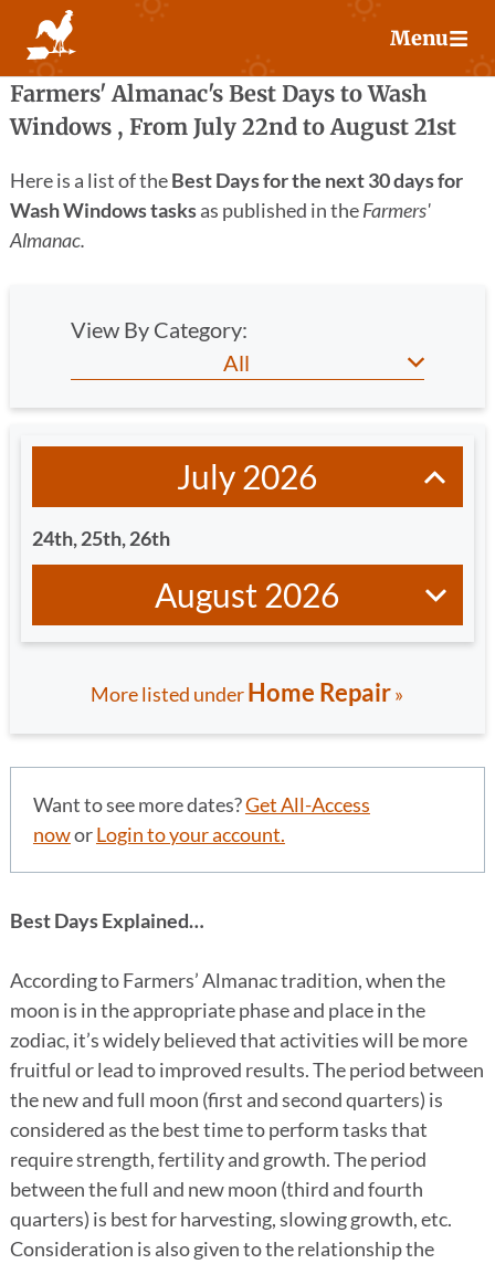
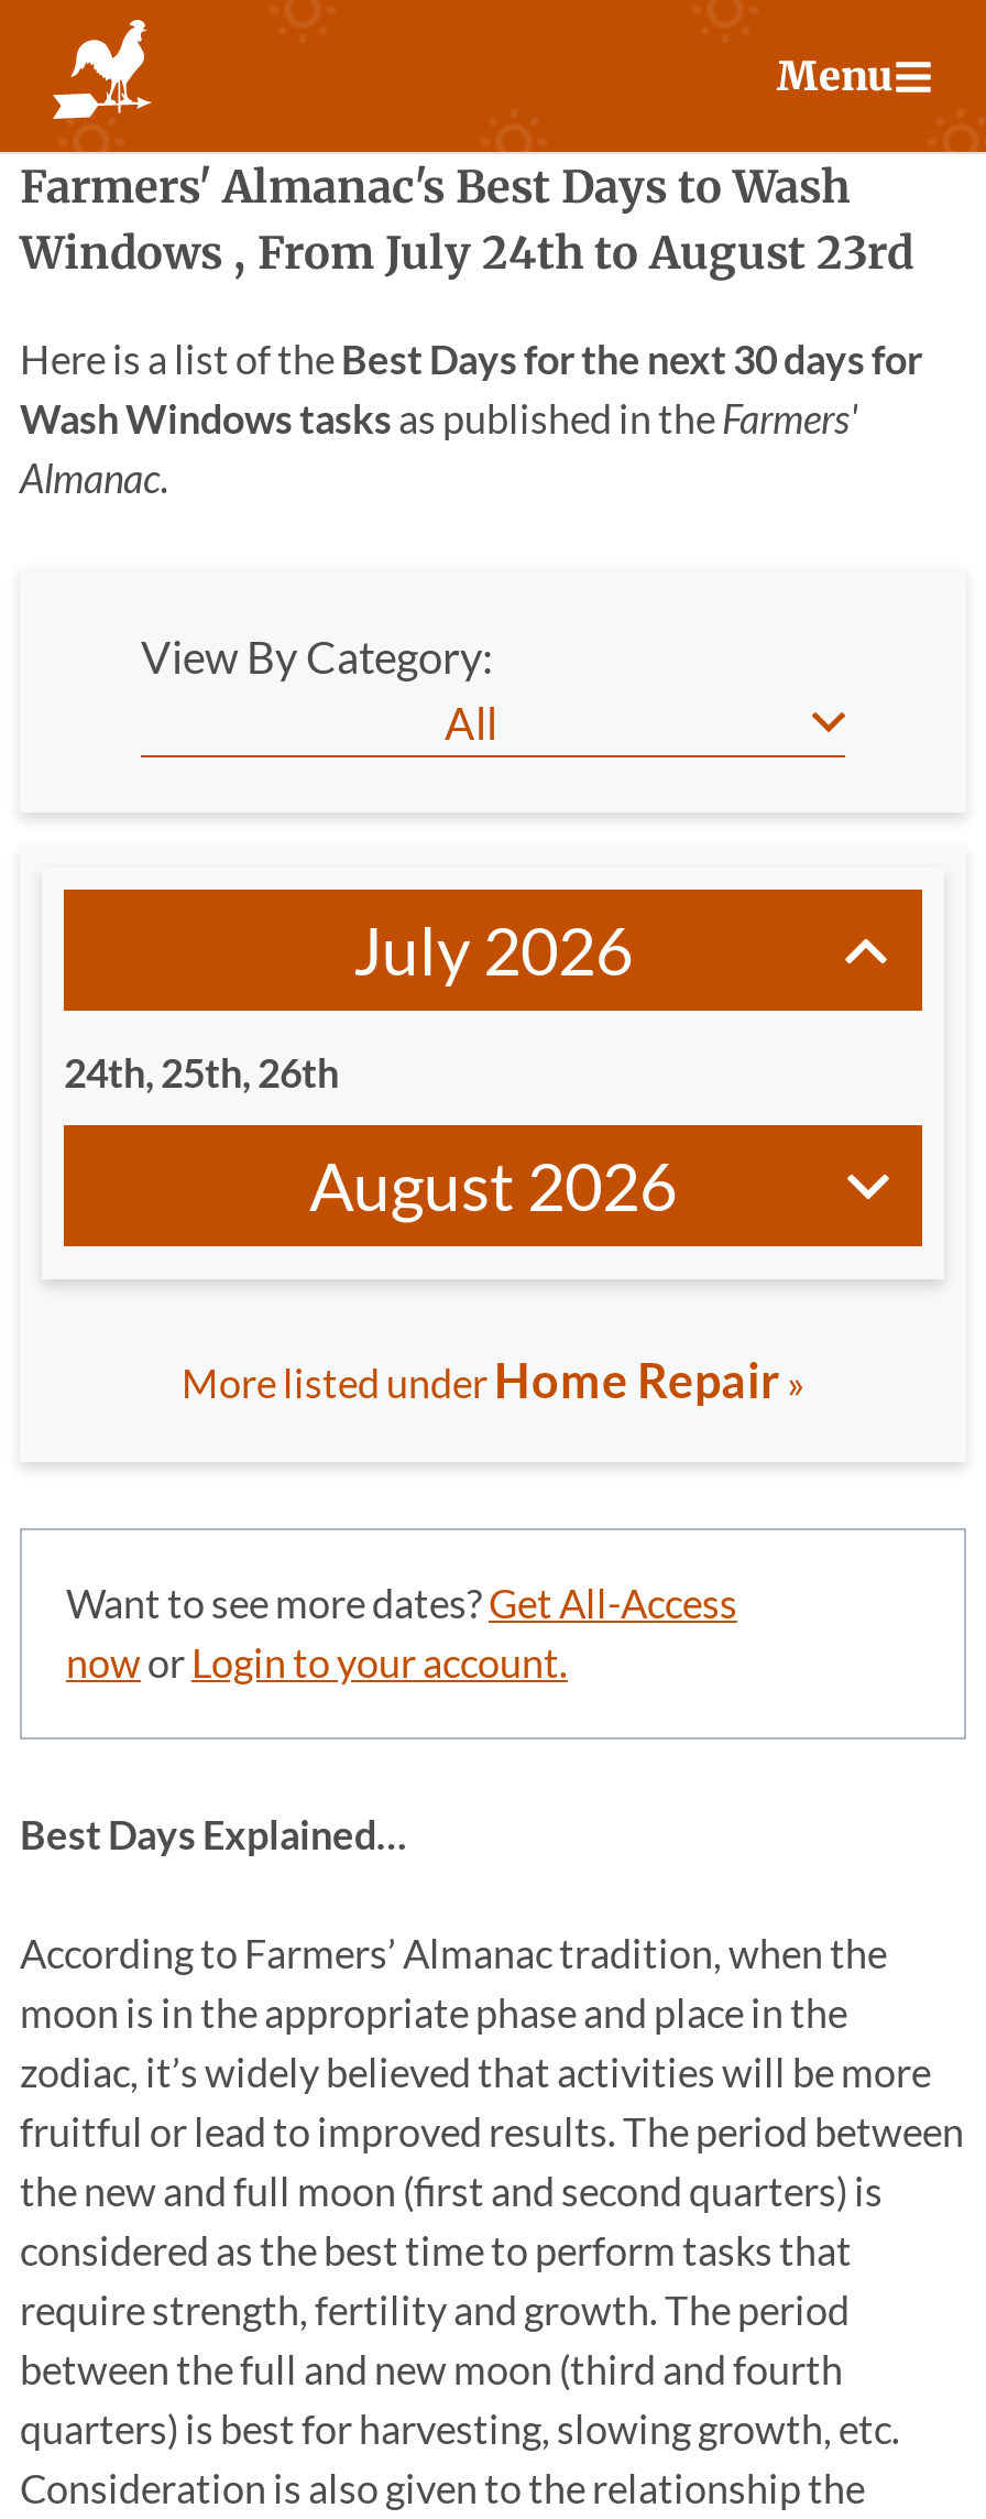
- Windows , From July 22nd to August 21st
+ Windows , From July 24th to August 23rd
